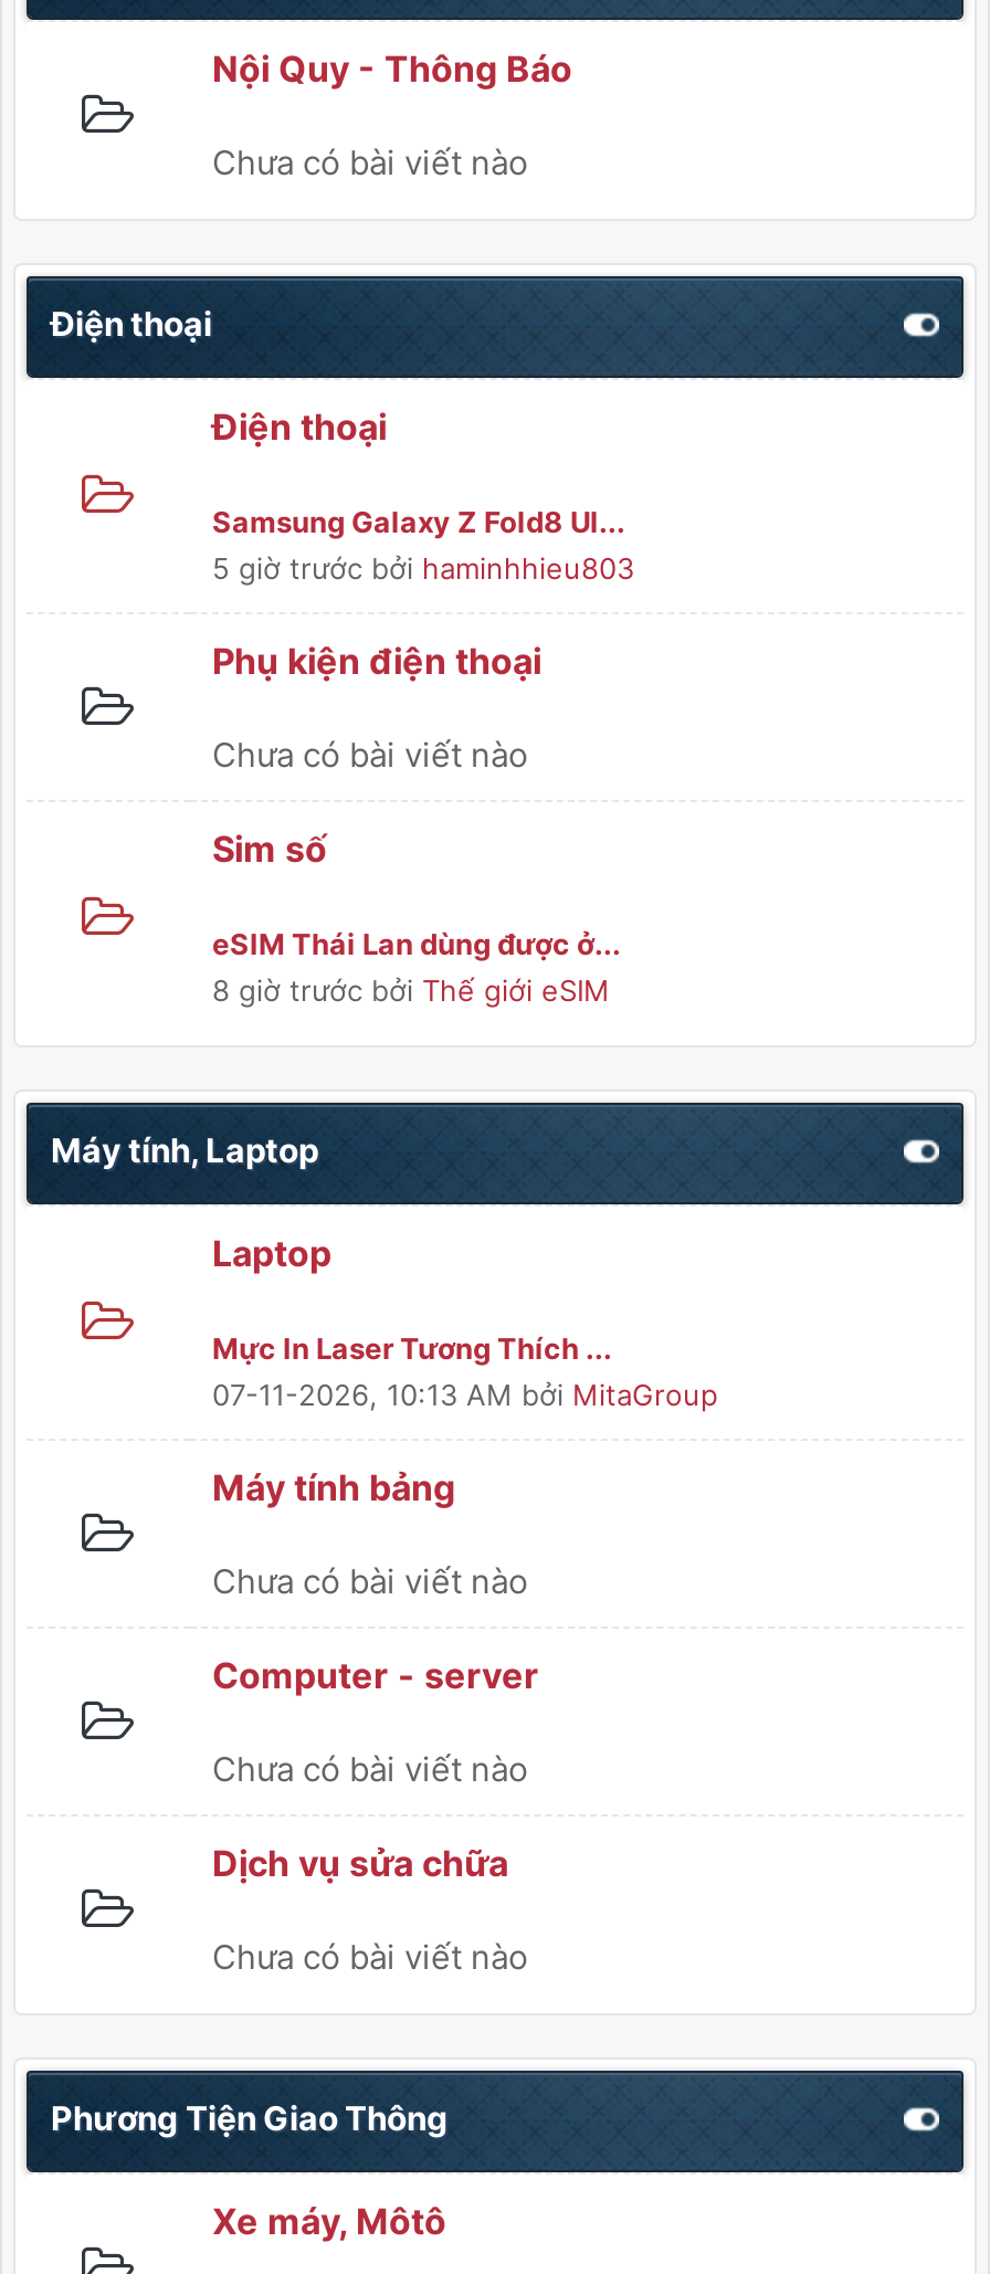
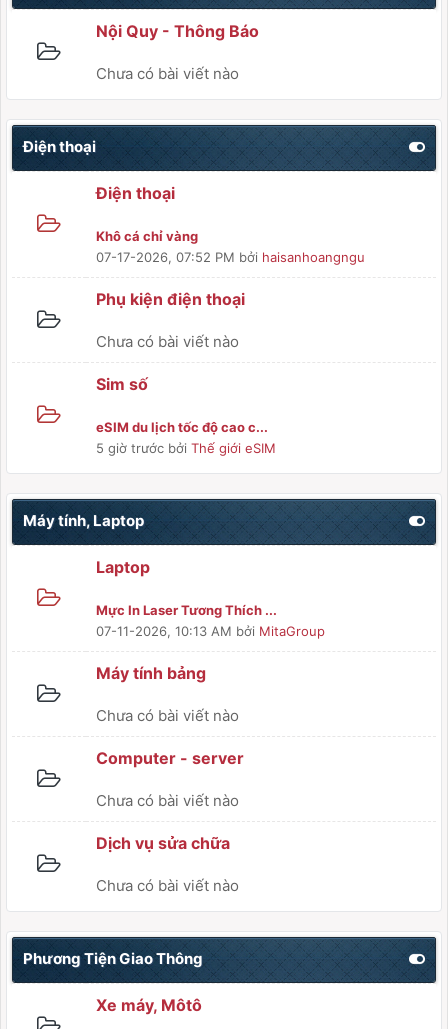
- Samsung Galaxy Z Fold8 Ul...
- 5 giờ trước bởi haminhhieu803
+ Khô cá chỉ vàng
+ 07-17-2026, 07:52 PM bởi haisanhoangngu

- eSIM Thái Lan dùng được ở...
- 8 giờ trước bởi Thế giới eSIM
+ eSIM du lịch tốc độ cao c...
+ 5 giờ trước bởi Thế giới eSIM
